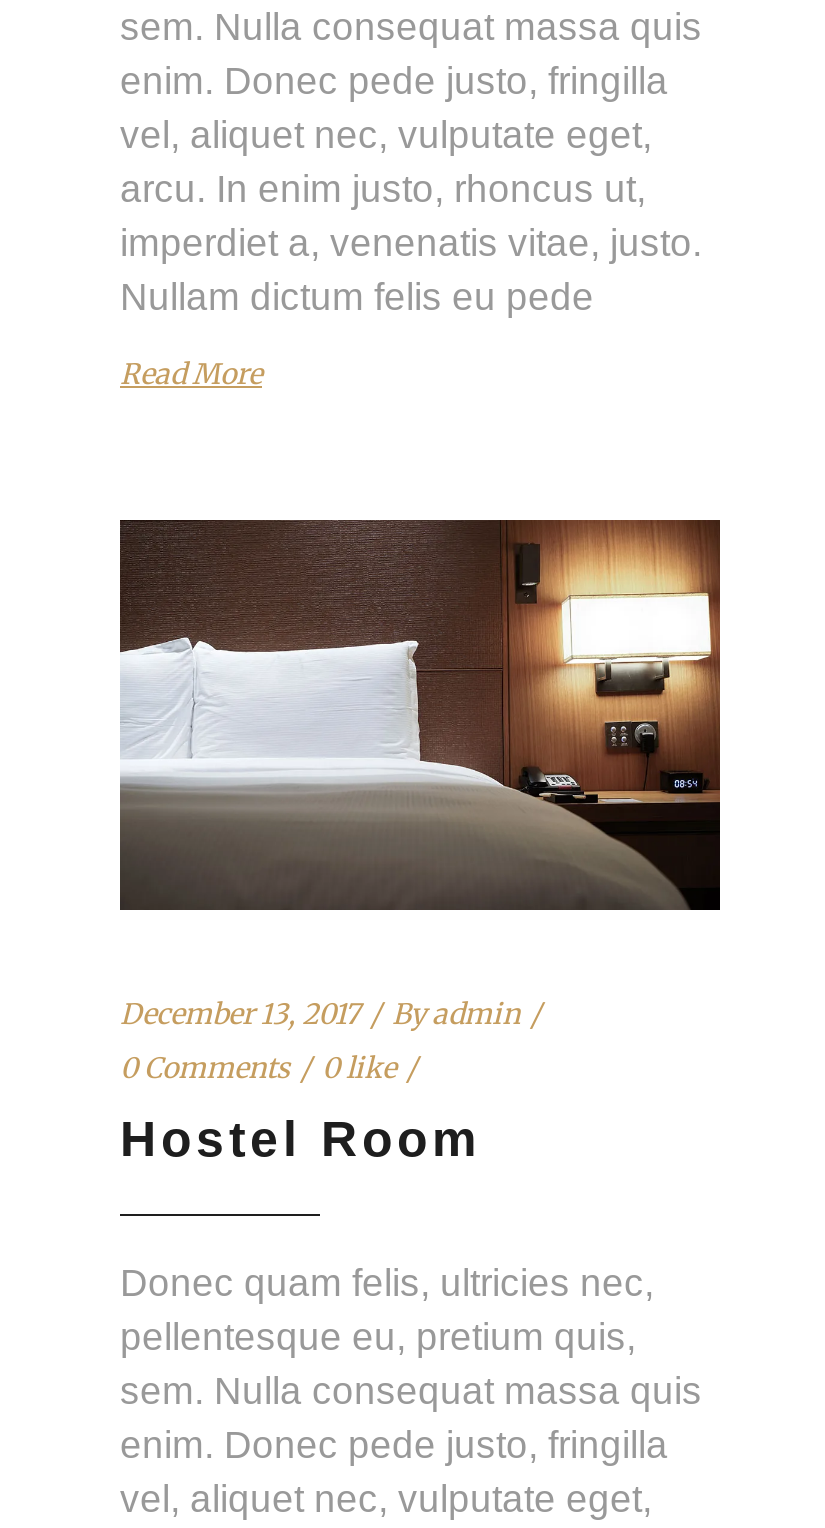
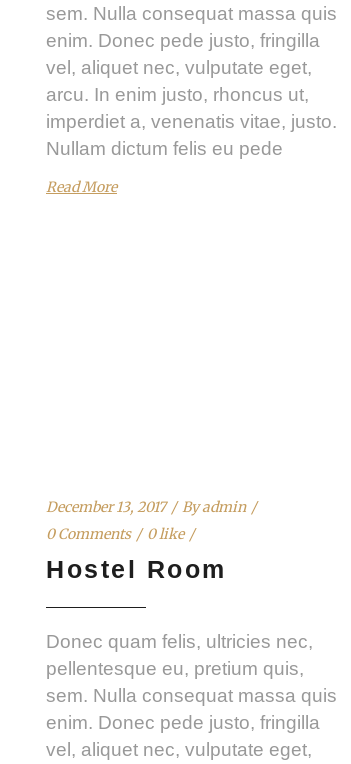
- [image]
